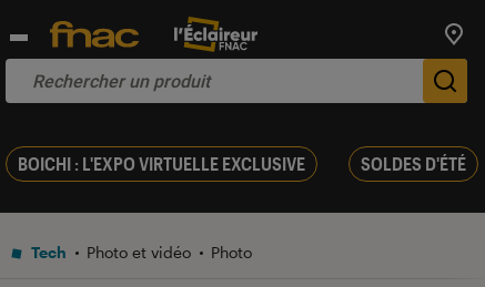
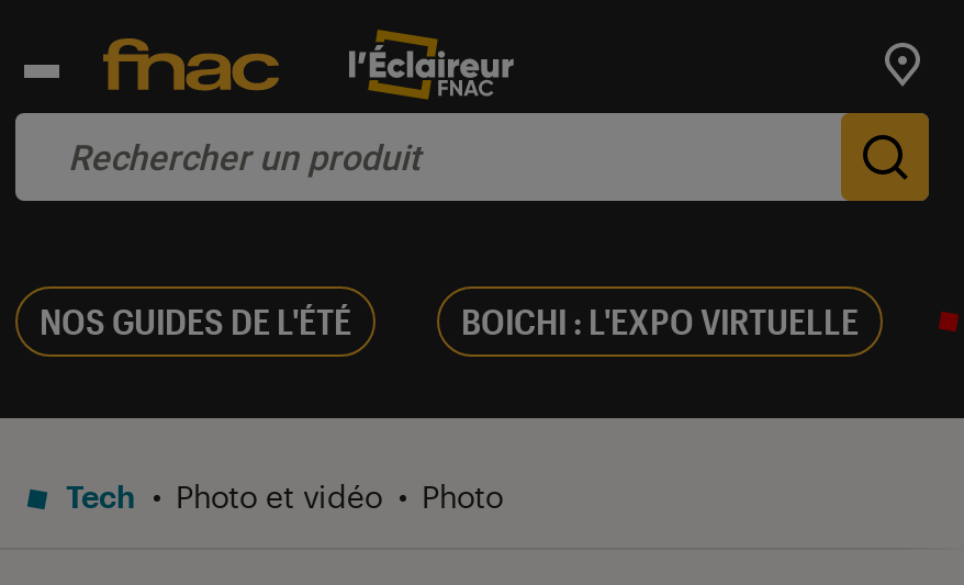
- BOICHI : L'EXPO VIRTUELLE EXCLUSIVE
- SOLDES D'ÉTÉ
+ NOS GUIDES DE L'ÉTÉ
+ BOICHI : L'EXPO VIRTUELLE
